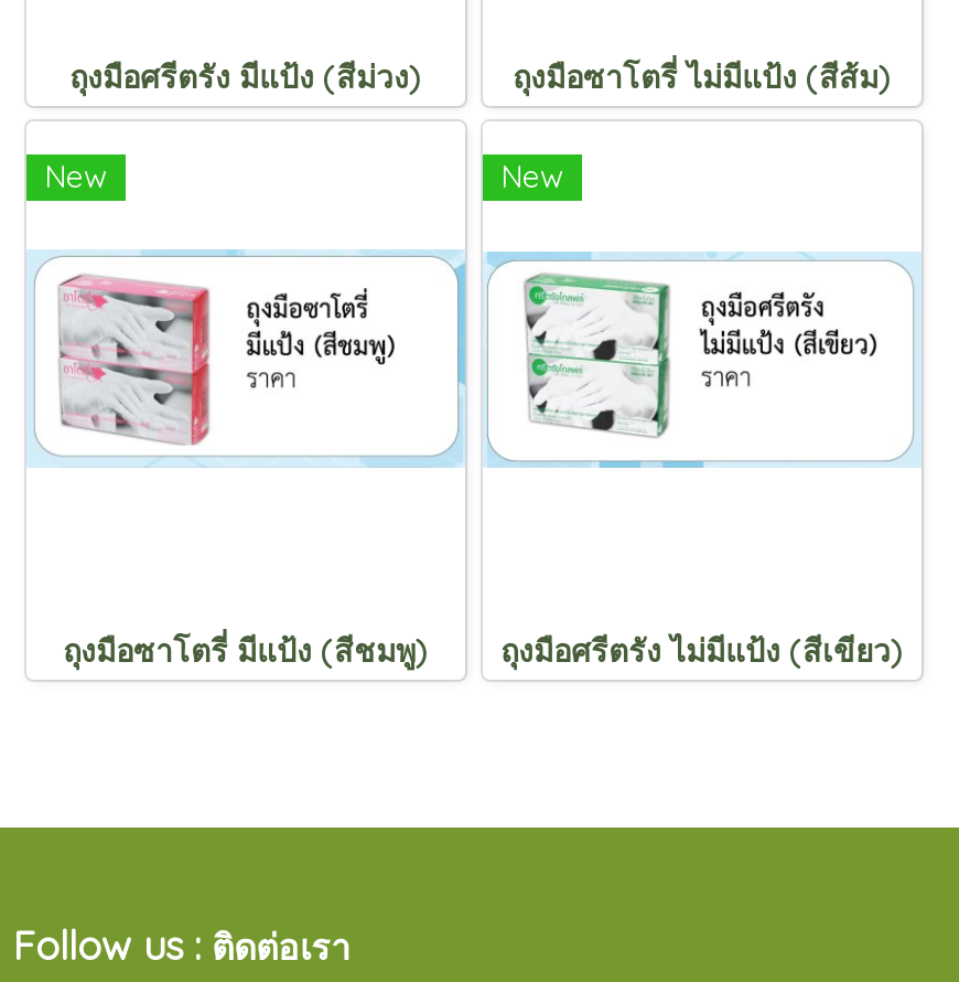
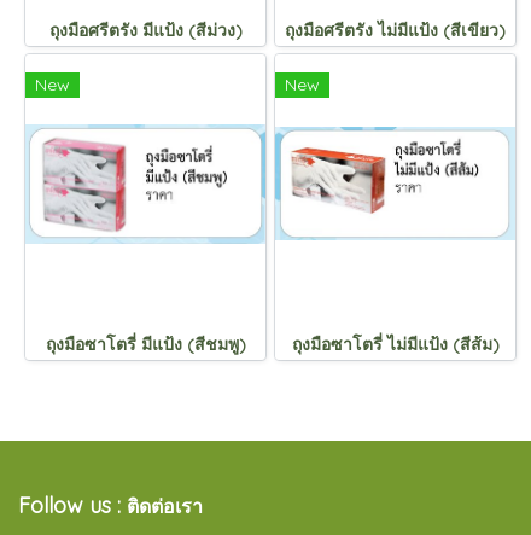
moved down: ถุงมือซาโตรี่ ไม่มีแป้ง (สีส้ม)

- [image]
+ [image]

moved up: ถุงมือศรีตรัง ไม่มีแป้ง (สีเขียว)
